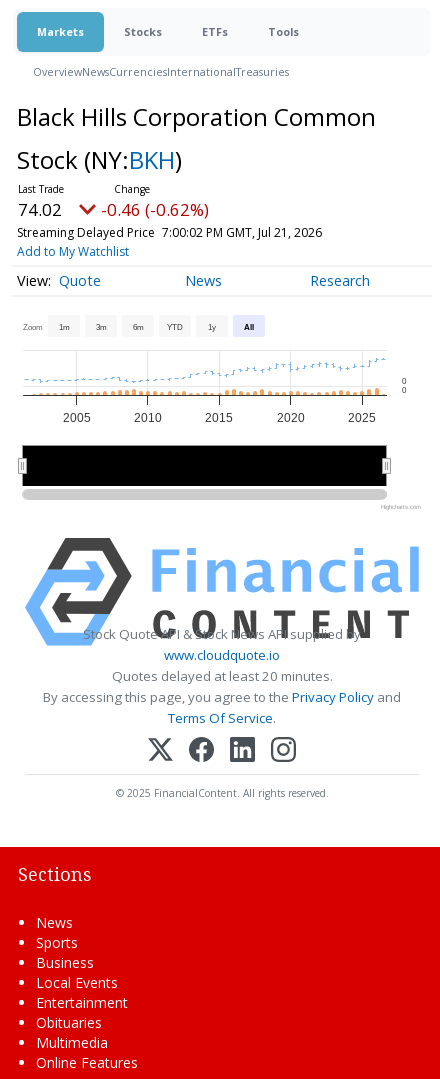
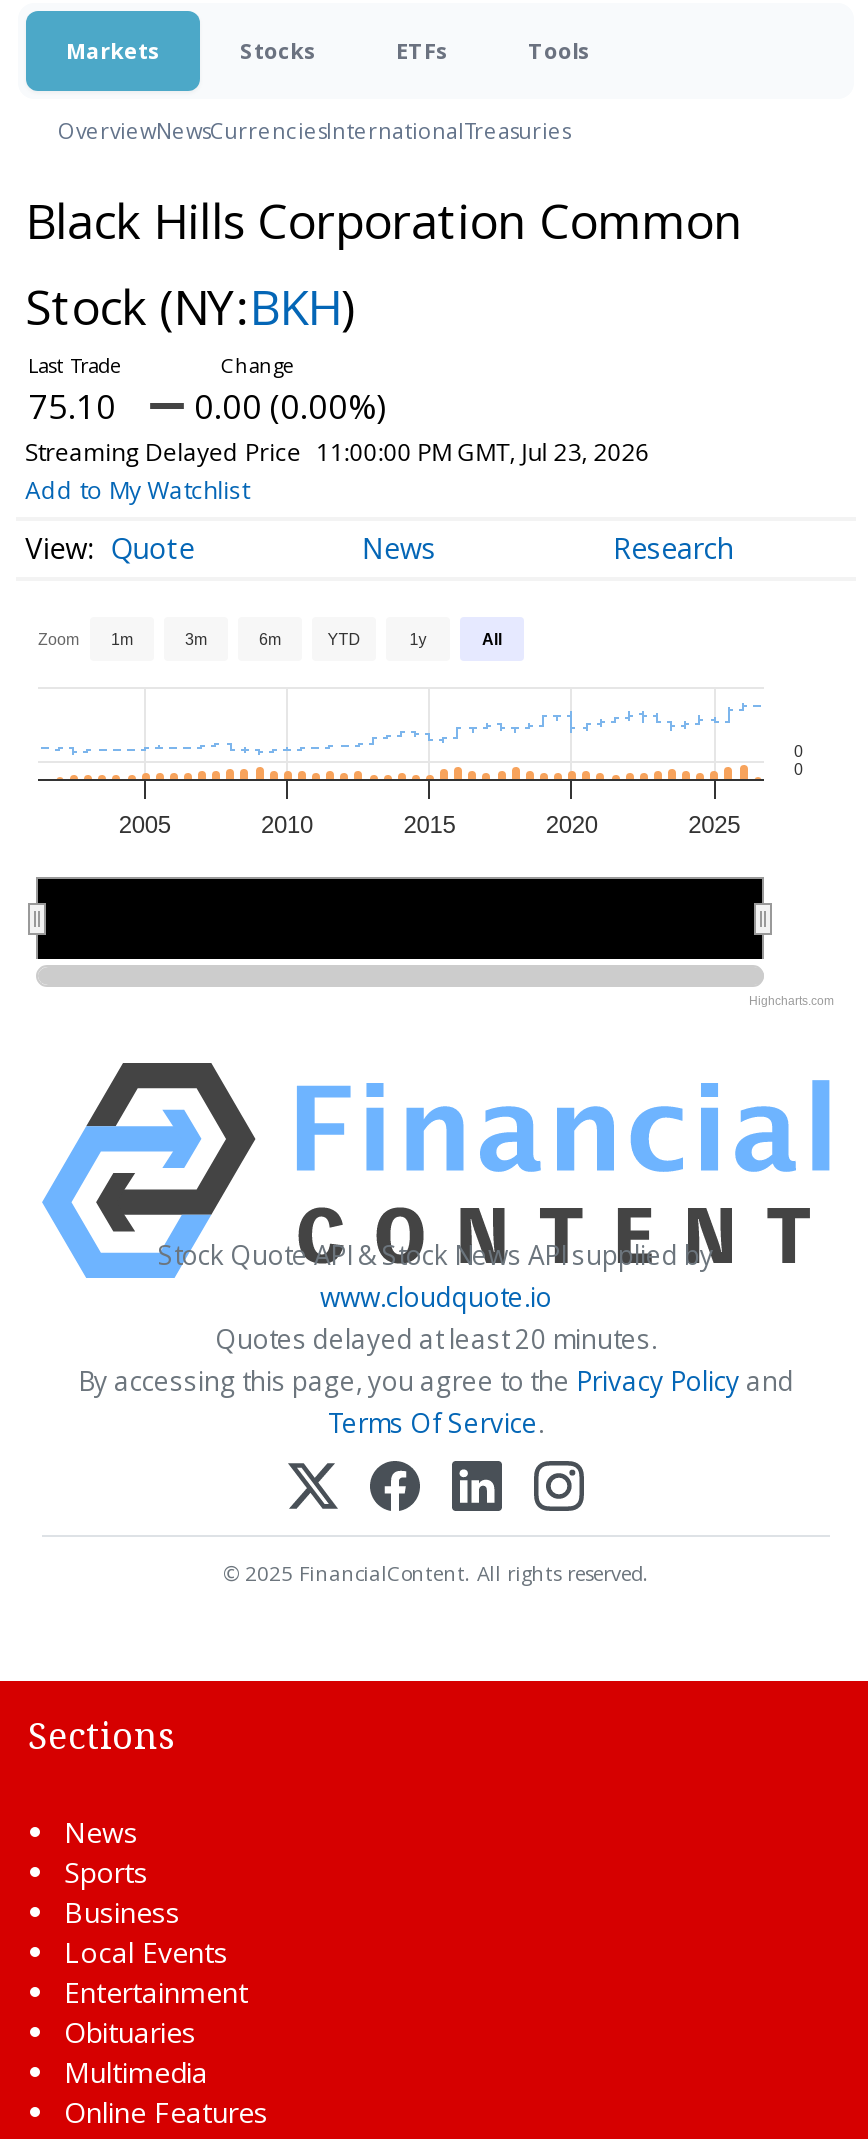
- 74.02
+ 75.10

- -0.46 (-0.62%)
+ 0.00 (0.00%)

- Streaming Delayed Price 7:00:02 PM GMT, Jul 21, 2026
+ Streaming Delayed Price 11:00:00 PM GMT, Jul 23, 2026
